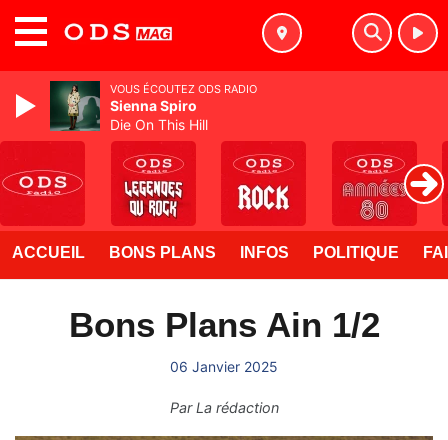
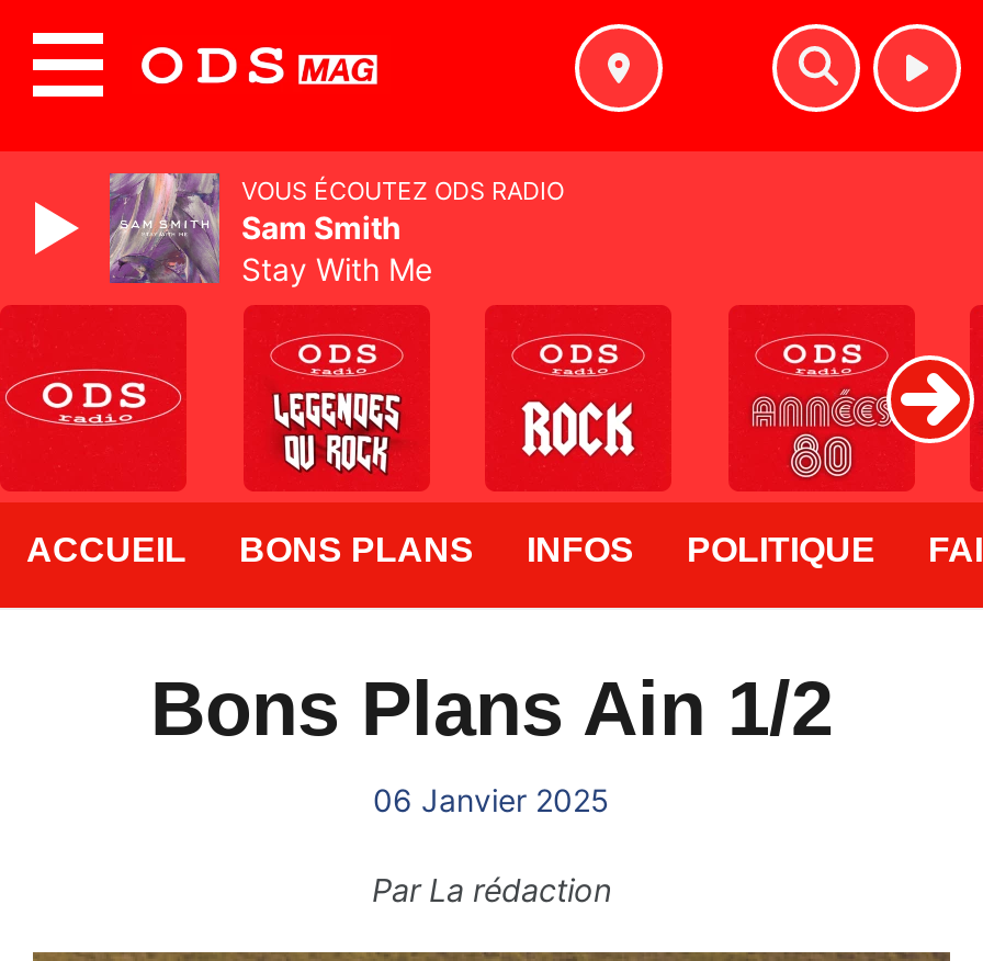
- [image]
- Sienna Spiro
- Die On This Hill
+ [image]
+ Sam Smith
+ Stay With Me
